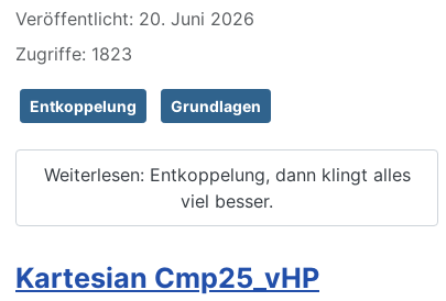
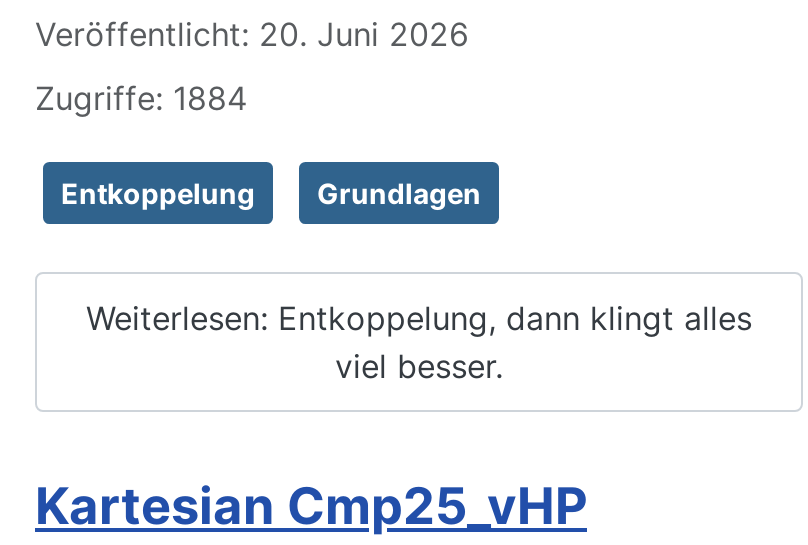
- Zugriffe: 1823
+ Zugriffe: 1884
